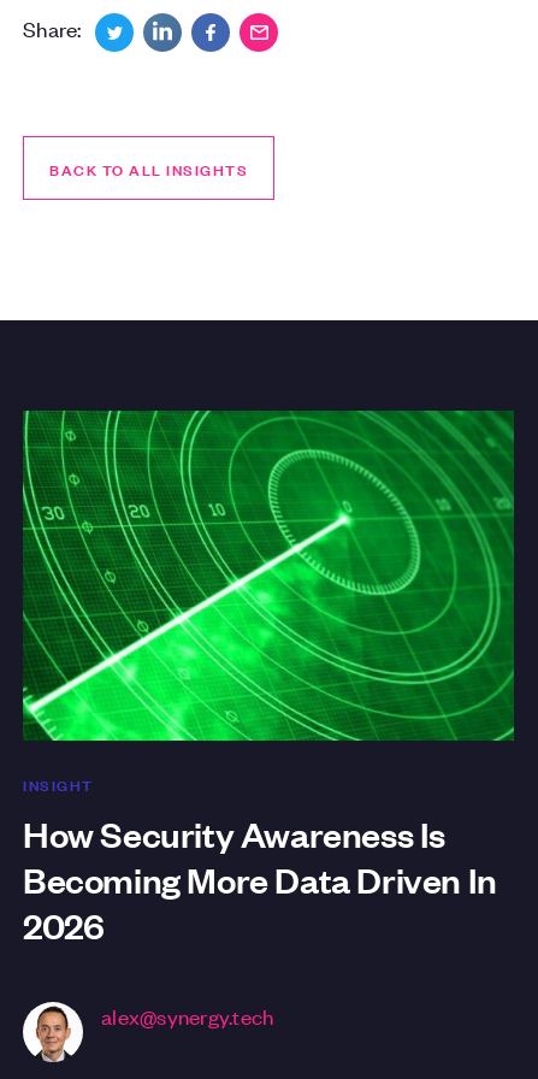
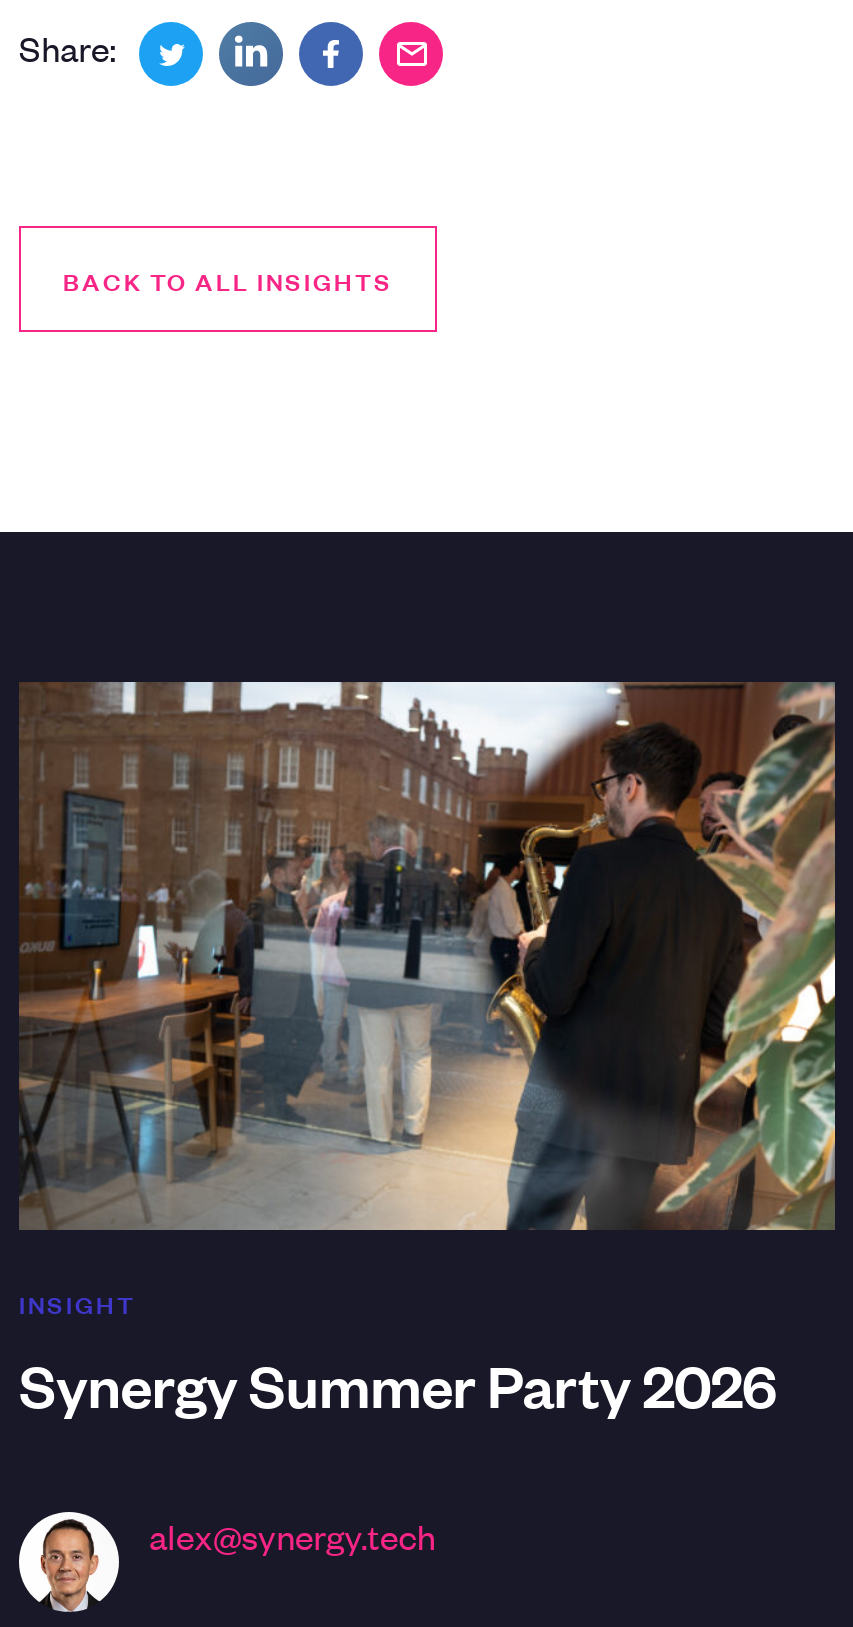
- [image]
+ [image]

- How Security Awareness Is
- Becoming More Data Driven In
- 2026
+ Synergy Summer Party 2026
